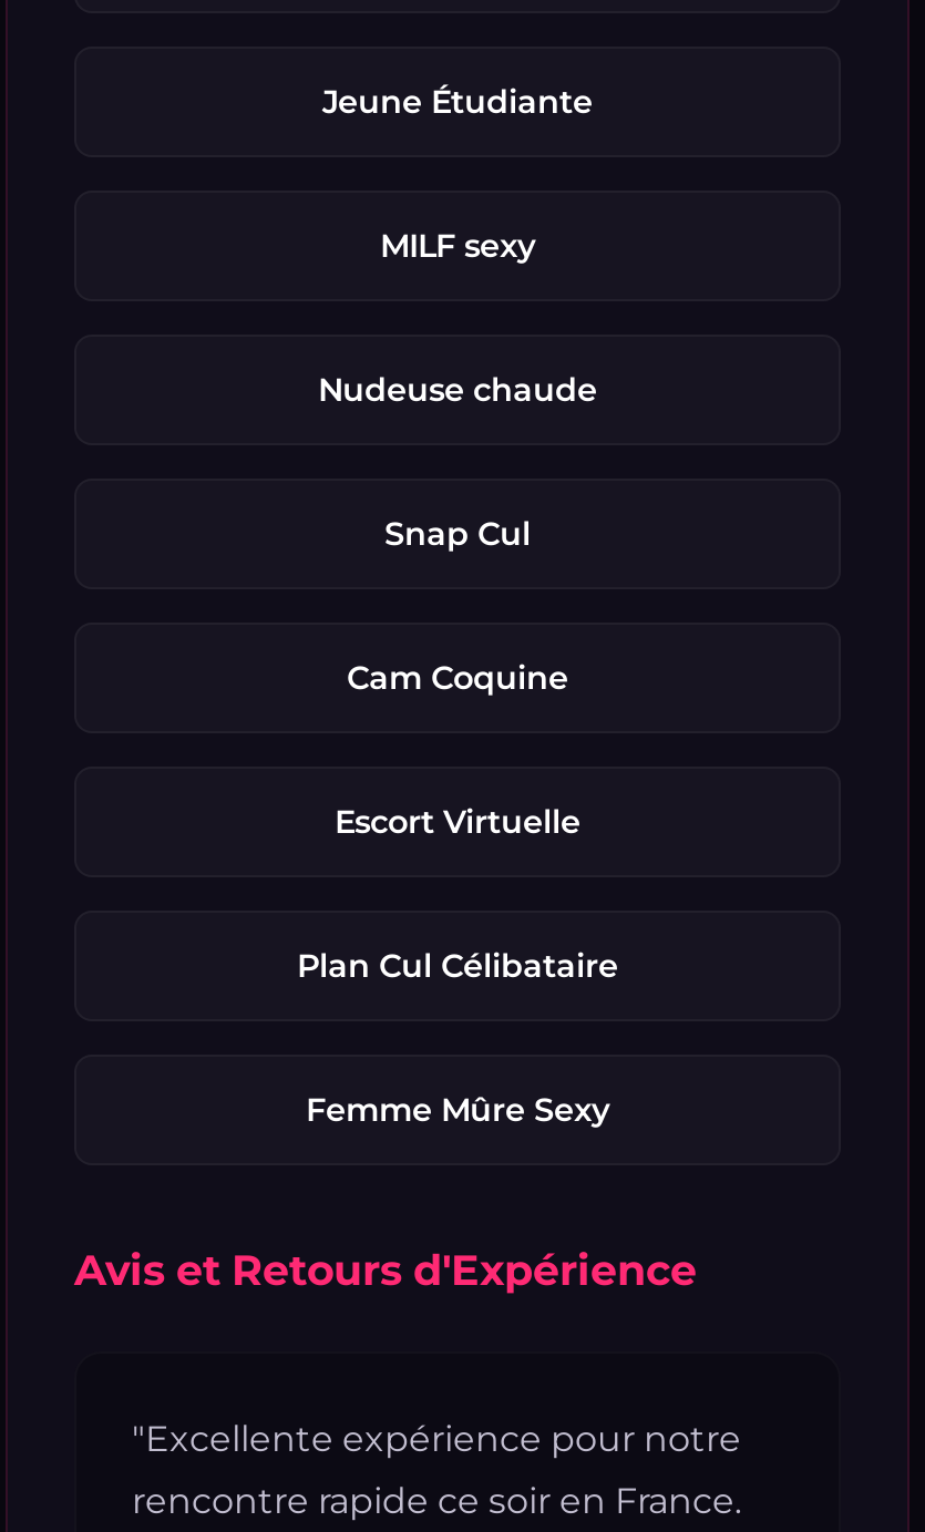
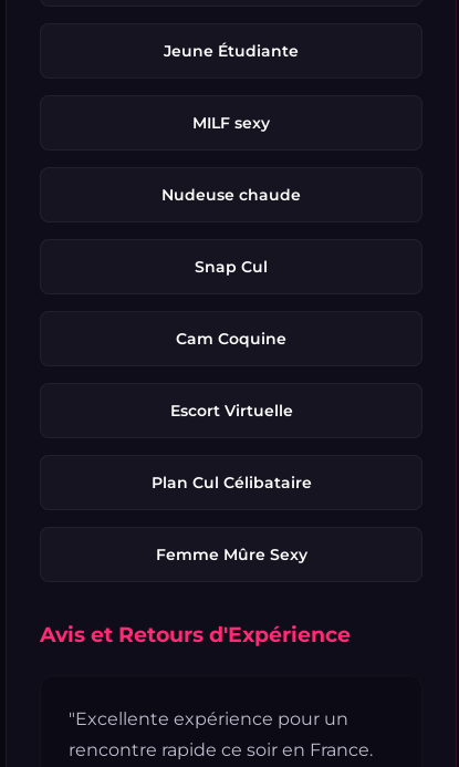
- "Excellente expérience pour notre
+ "Excellente expérience pour un
